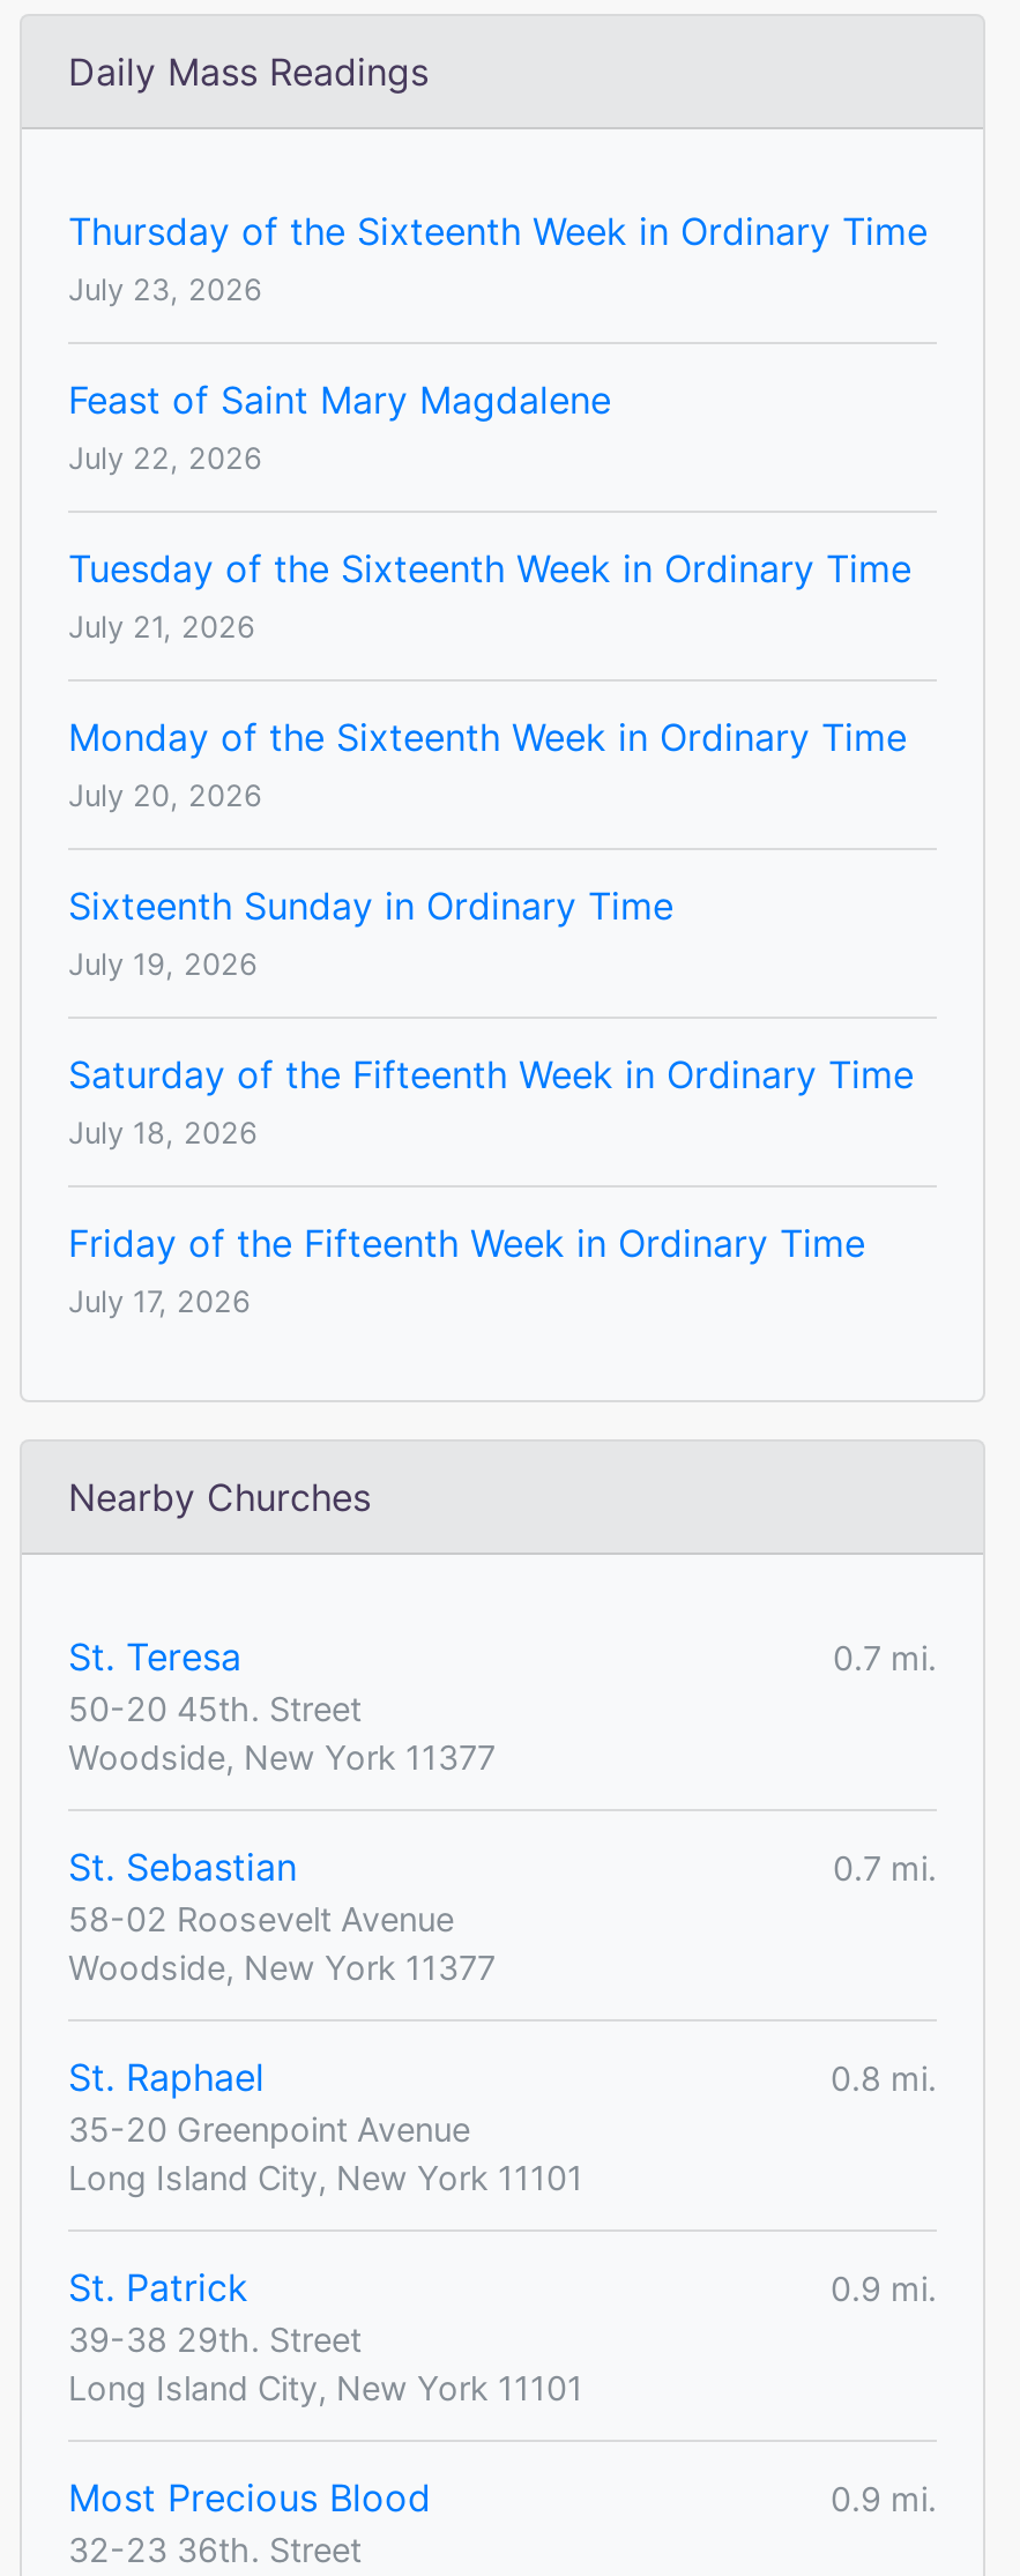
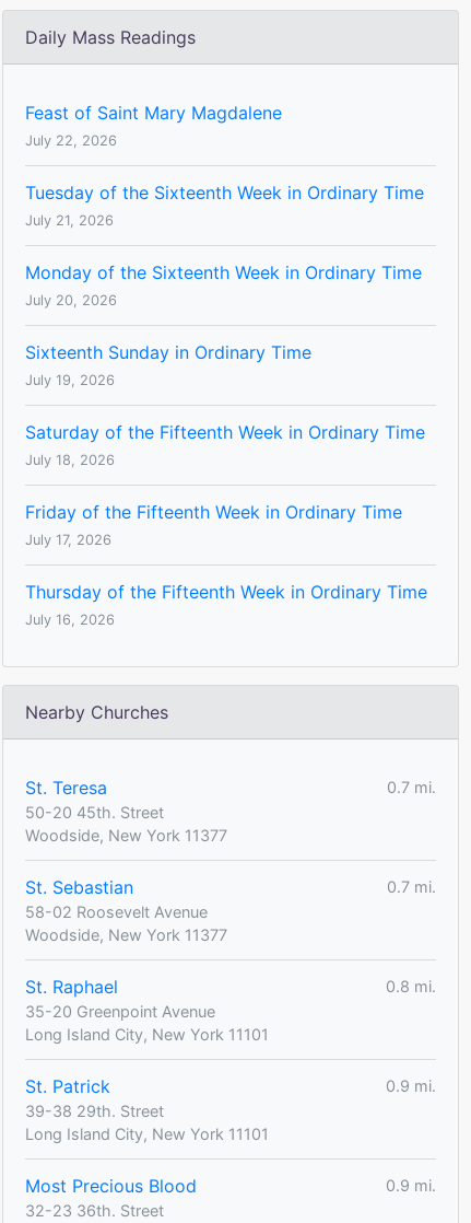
- Thursday of the Sixteenth Week in Ordinary Time
- July 23, 2026

moved up: Feast of Saint Mary Magdalene | July 22, 2026 | Tuesday of the Sixteenth Week in Ordinary Time | ... | Friday of the Fifteenth Week in Ordinary Time | July 17, 2026

+ Thursday of the Fifteenth Week in Ordinary Time
+ July 16, 2026
